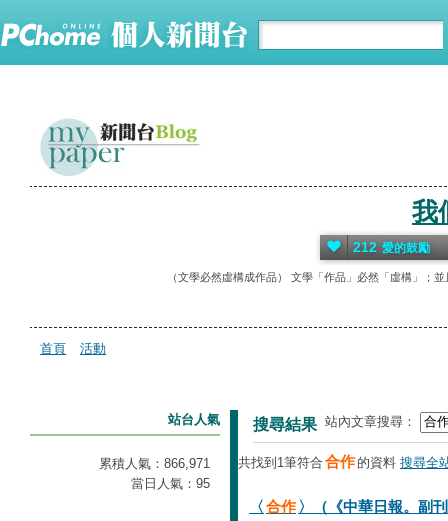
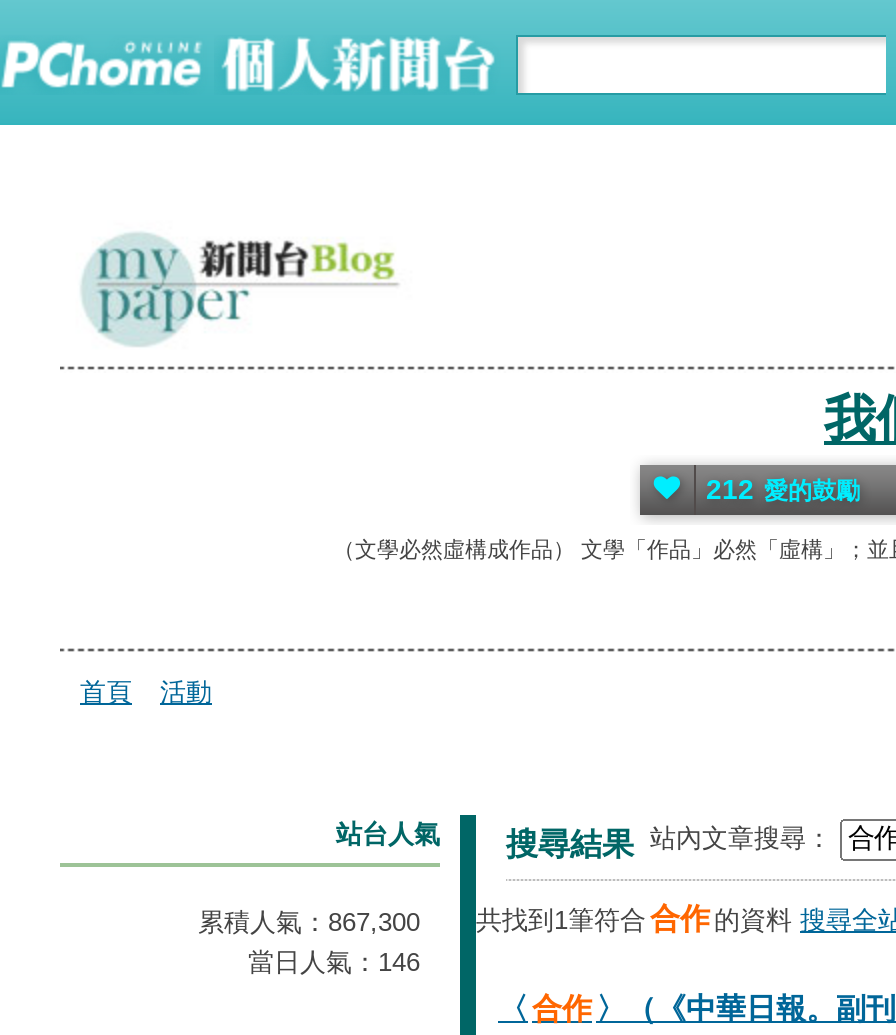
- 累積人氣：866,971
+ 累積人氣：867,300

- 當日人氣：95
+ 當日人氣：146
